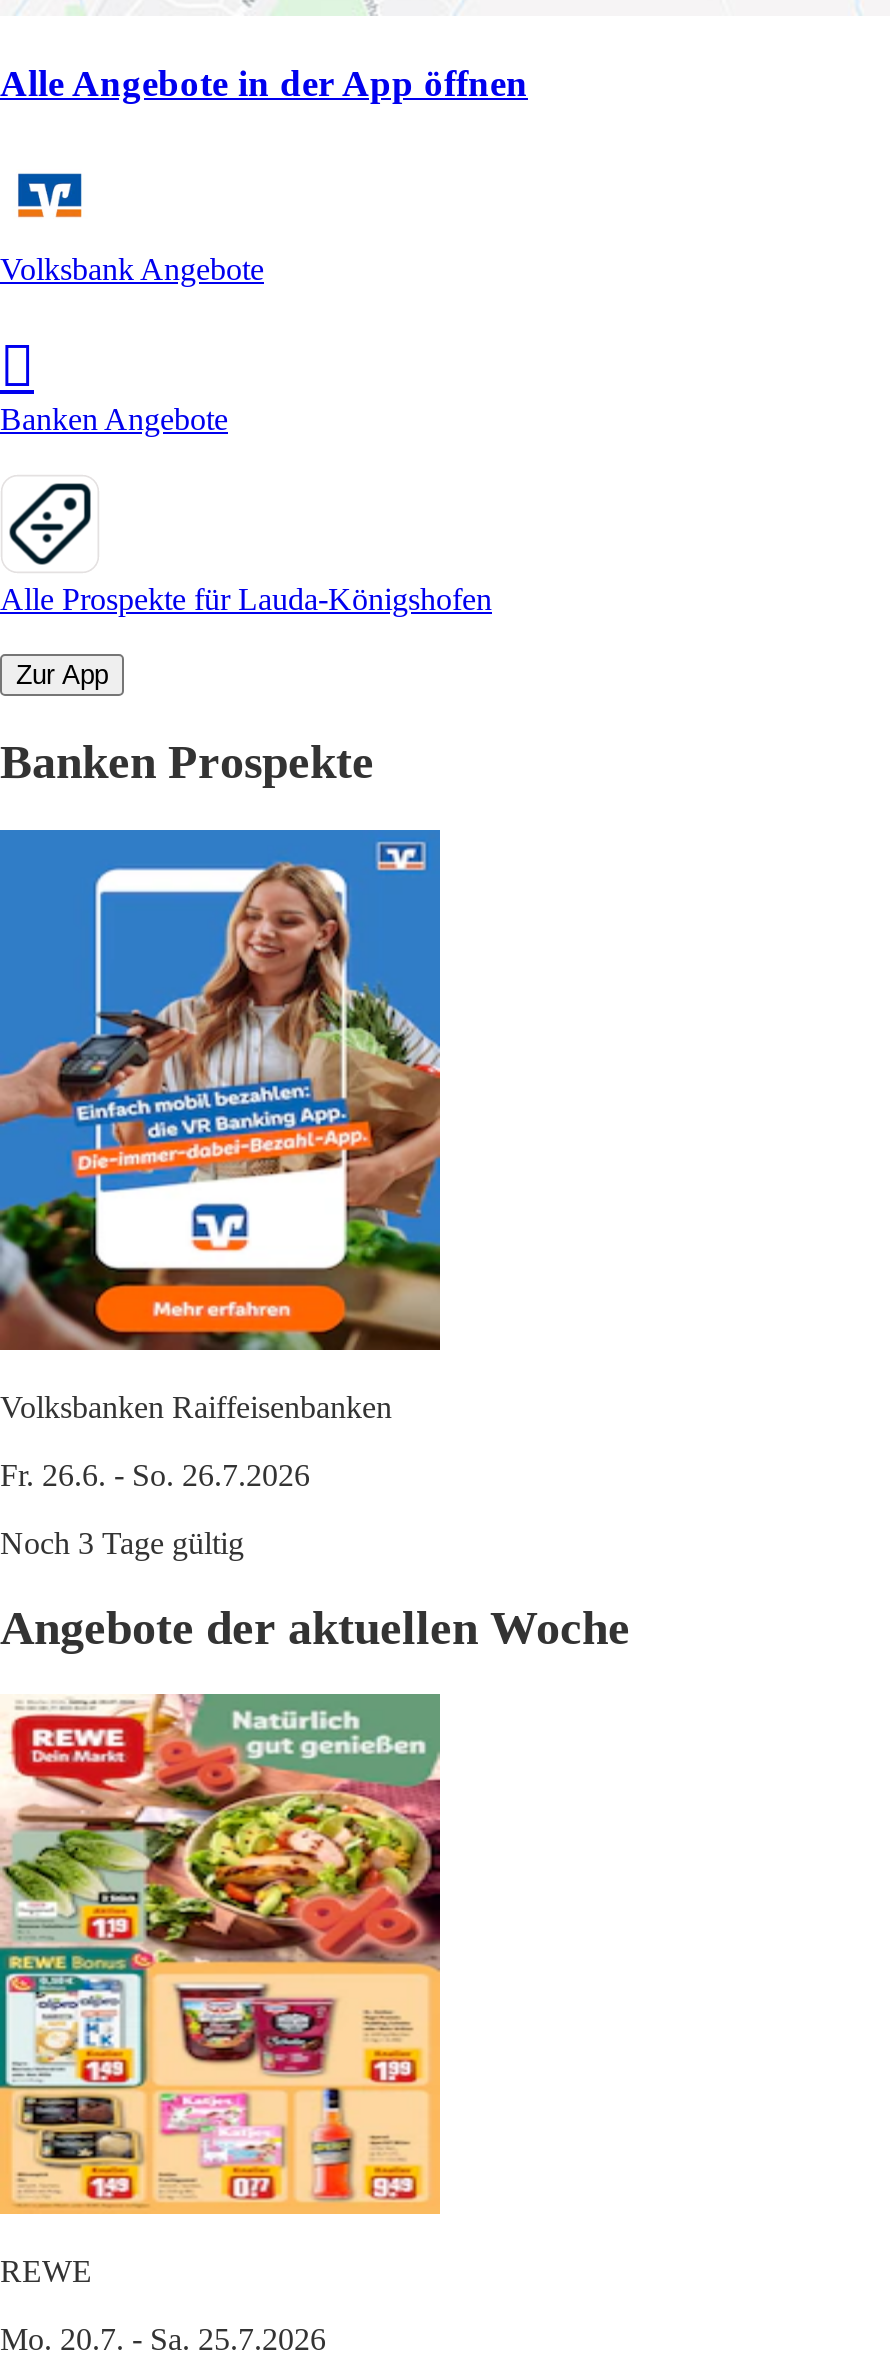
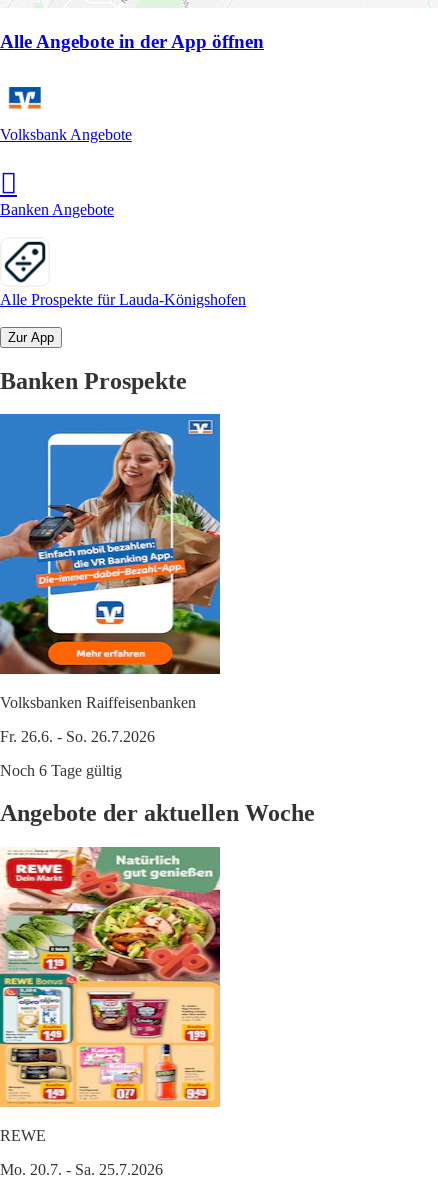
- Noch 3 Tage gültig
+ Noch 6 Tage gültig
